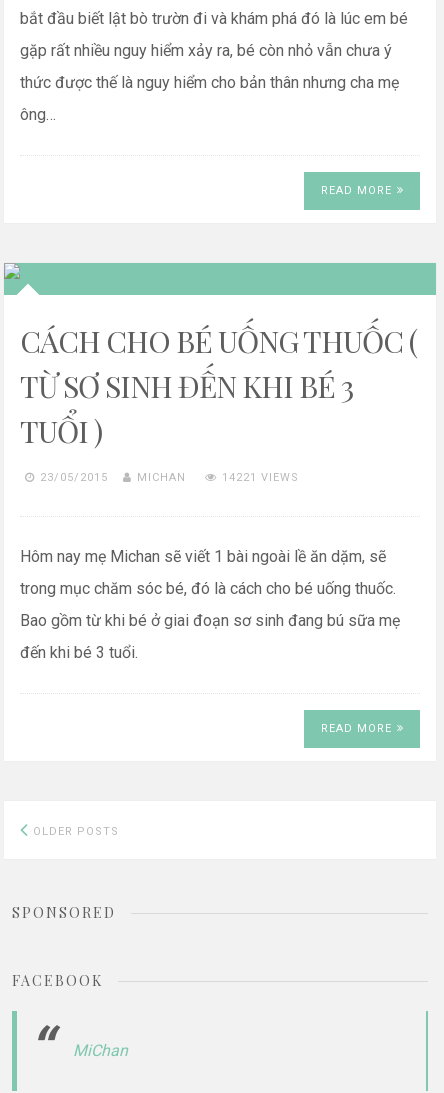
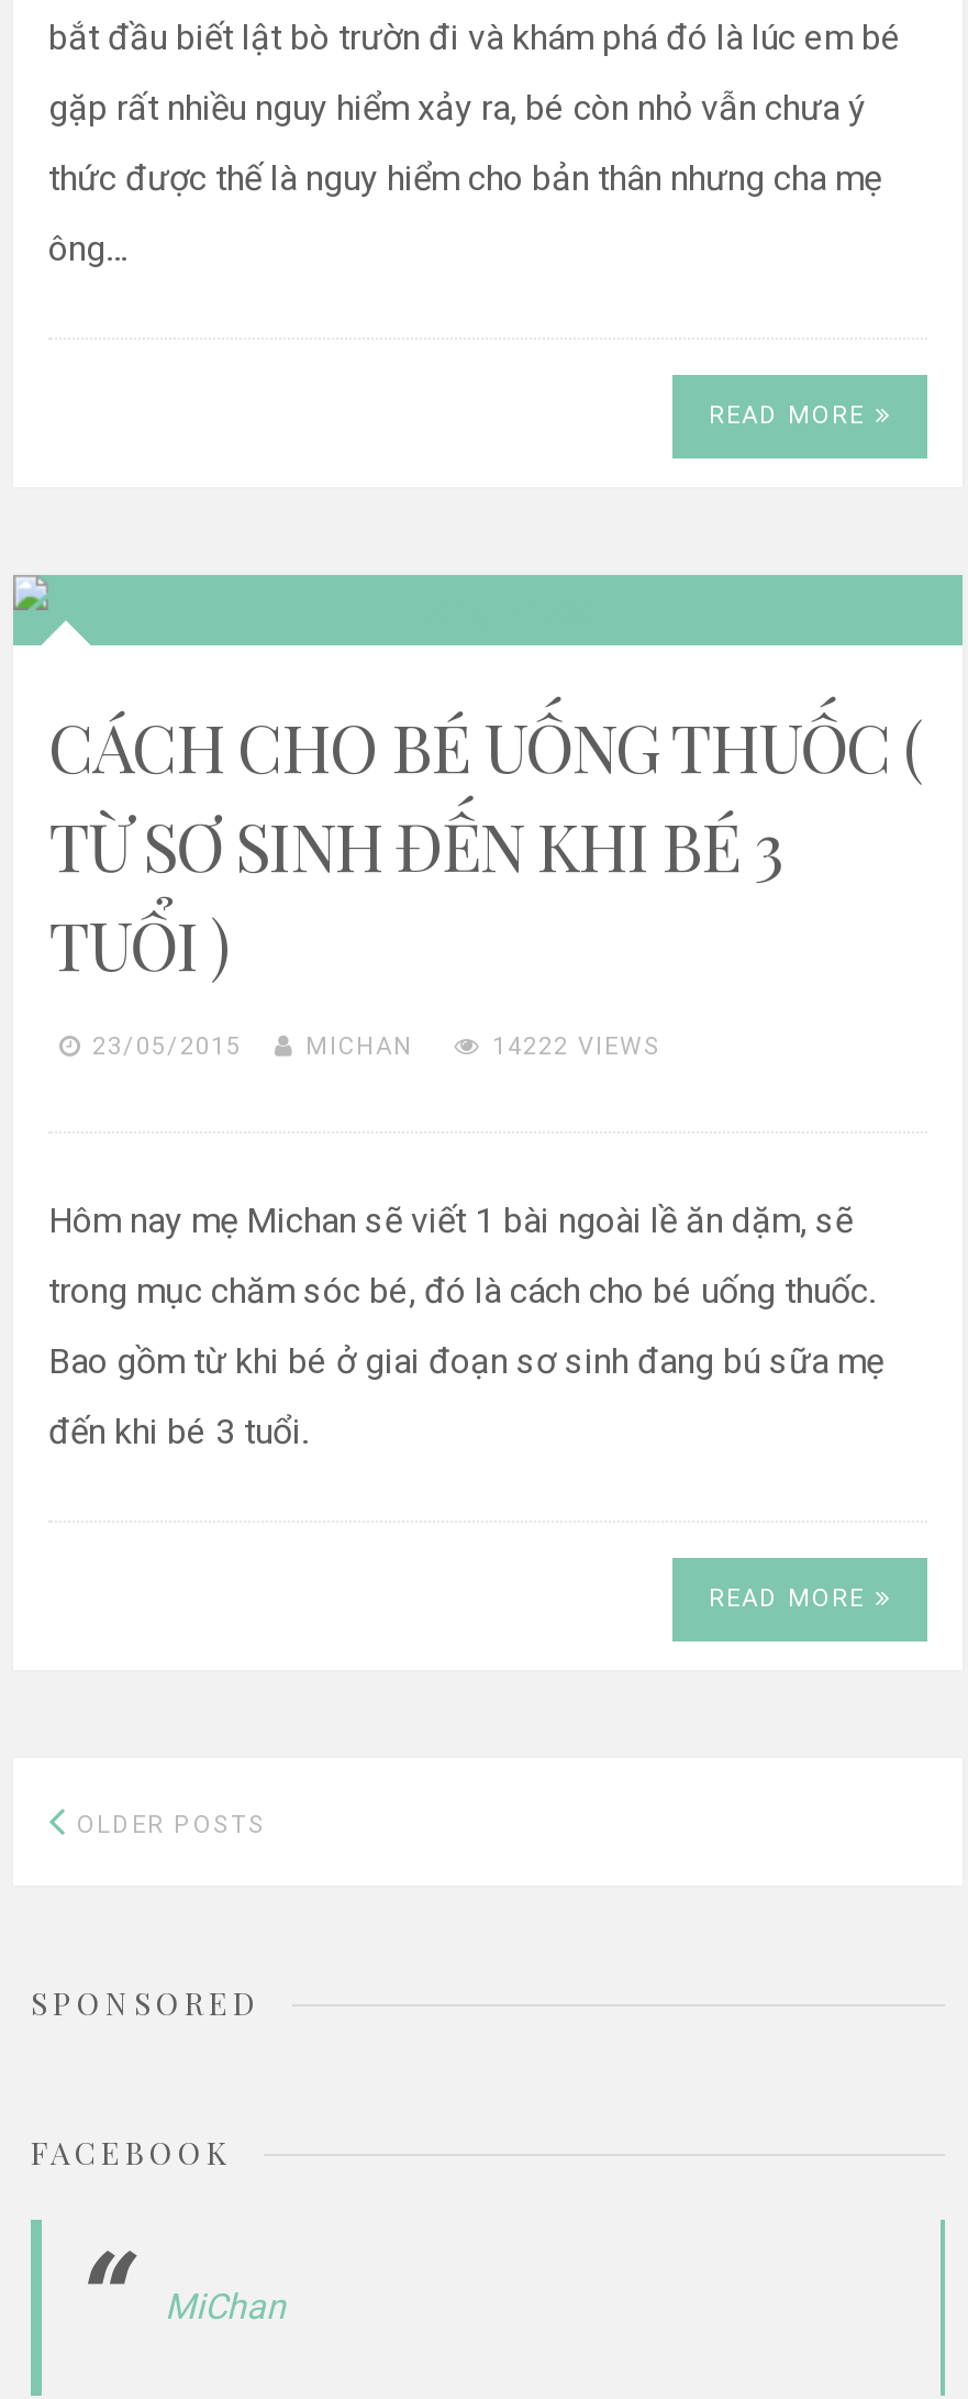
- 14221 VIEWS
+ 14222 VIEWS
